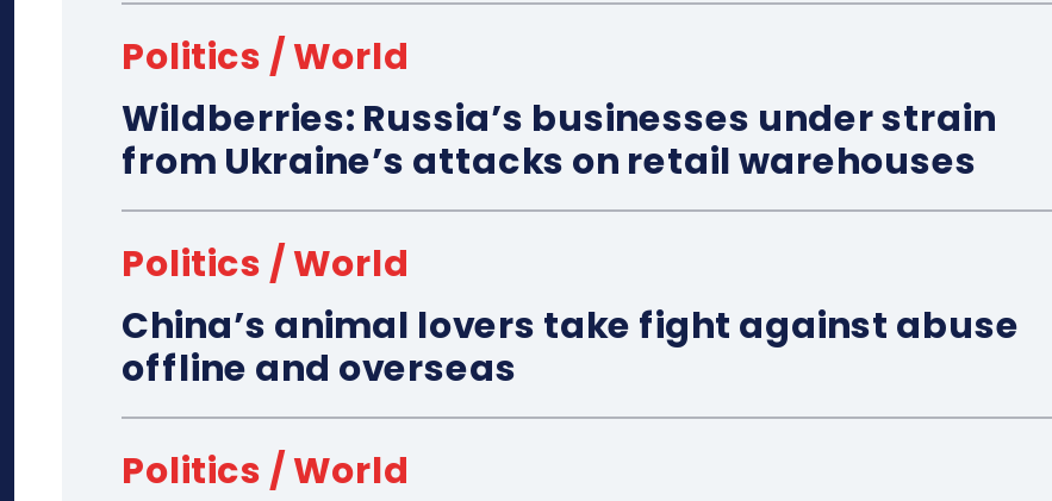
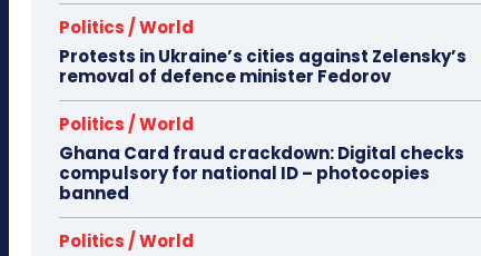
- Wildberries: Russia’s businesses under strain
- from Ukraine’s attacks on retail warehouses
+ Protests in Ukraine’s cities against Zelensky’s
+ removal of defence minister Fedorov

- China’s animal lovers take fight against abuse
- offline and overseas
+ Ghana Card fraud crackdown: Digital checks
+ compulsory for national ID – photocopies
+ banned
